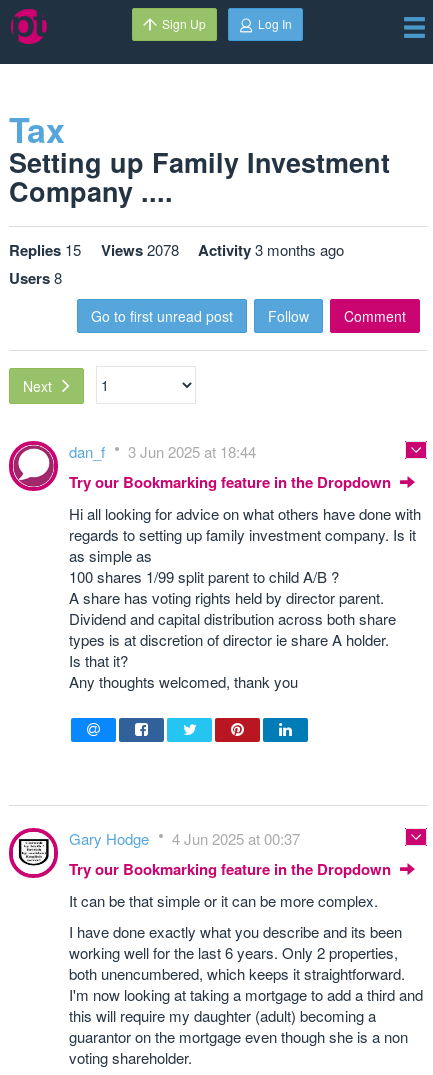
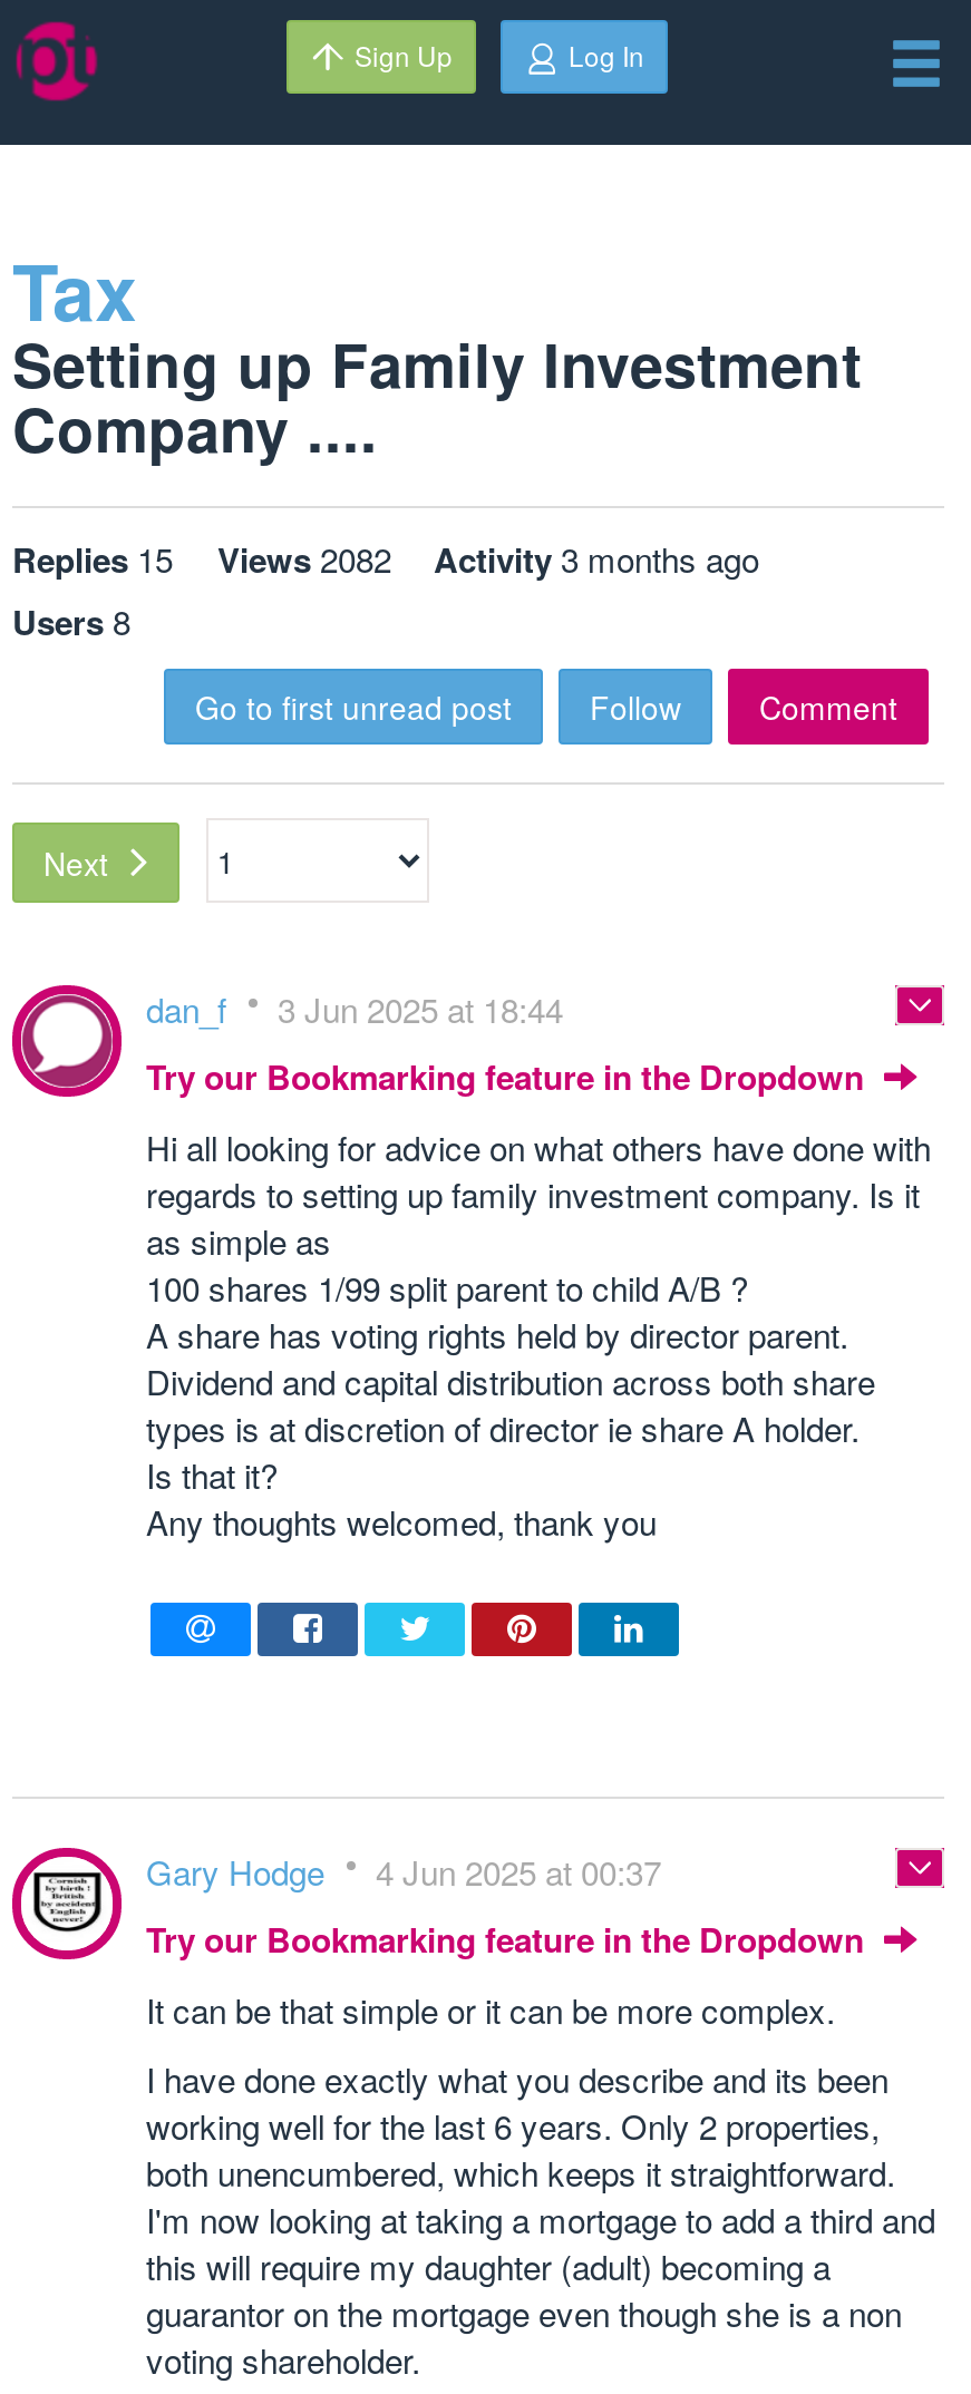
- Replies 15 Views 2078 Activity 3 months ago
+ Replies 15 Views 2082 Activity 3 months ago
